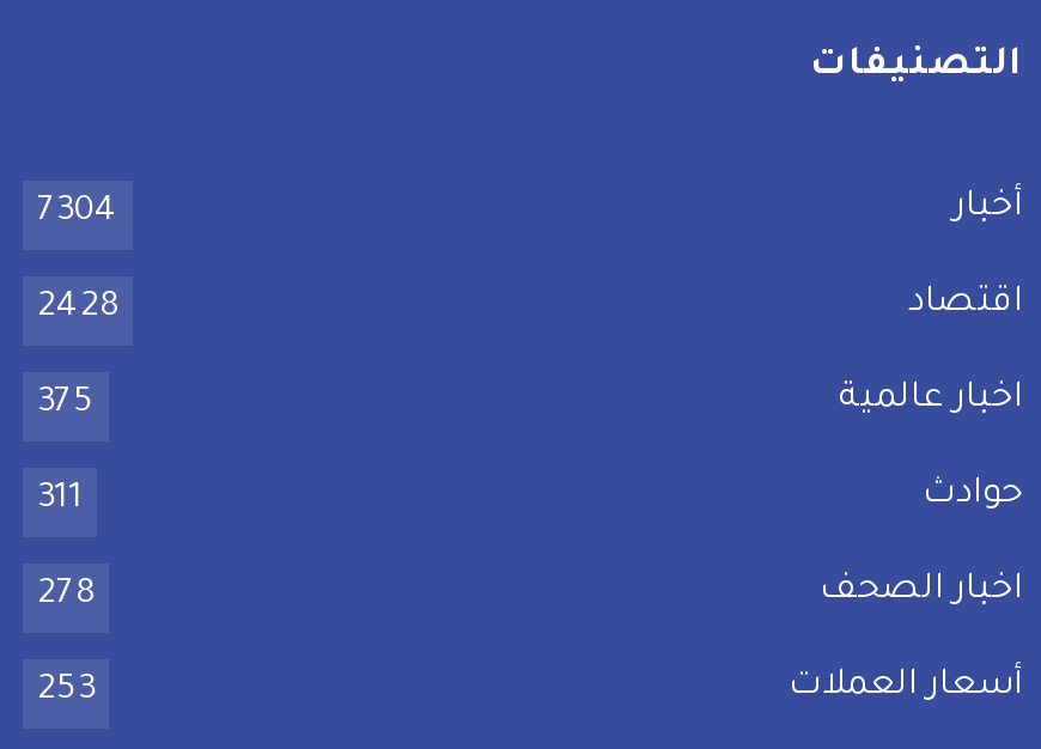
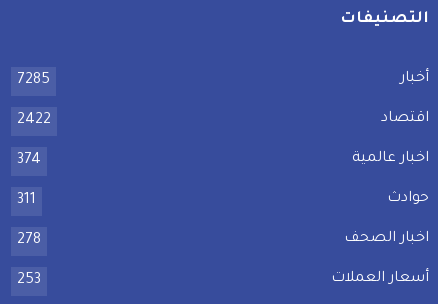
- 7304
+ 7285

- 2428
+ 2422

- 375
+ 374
